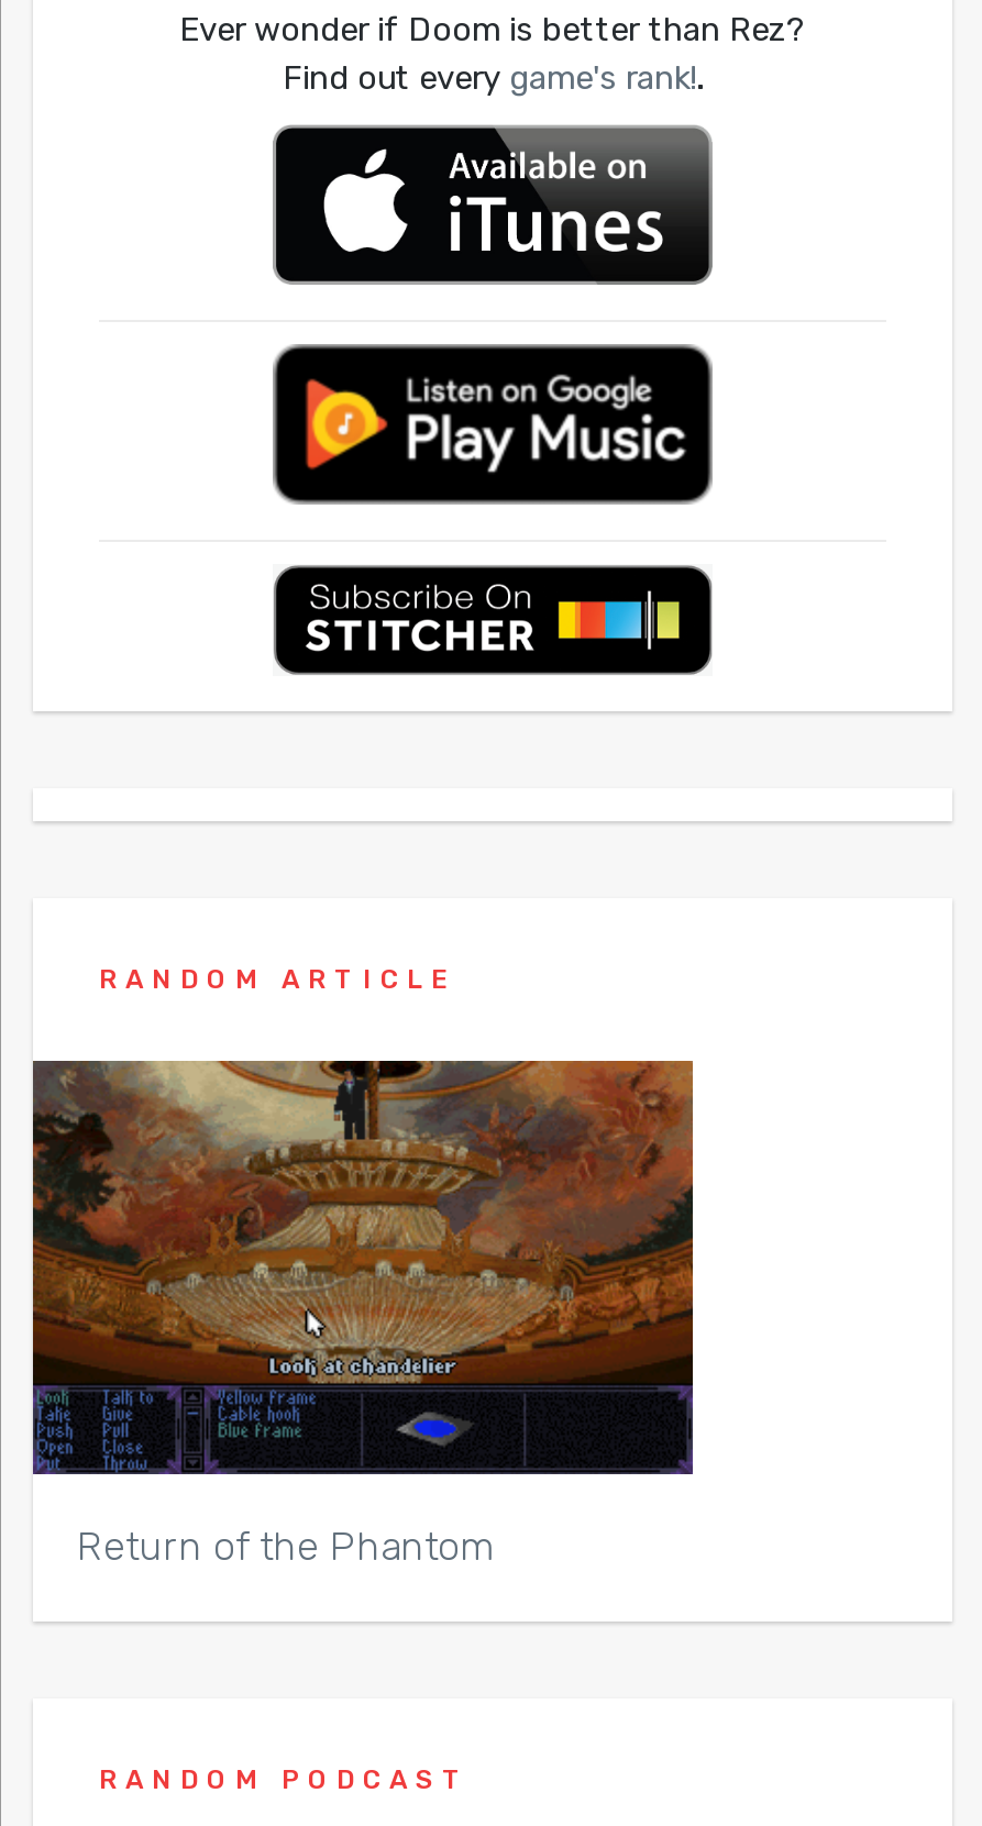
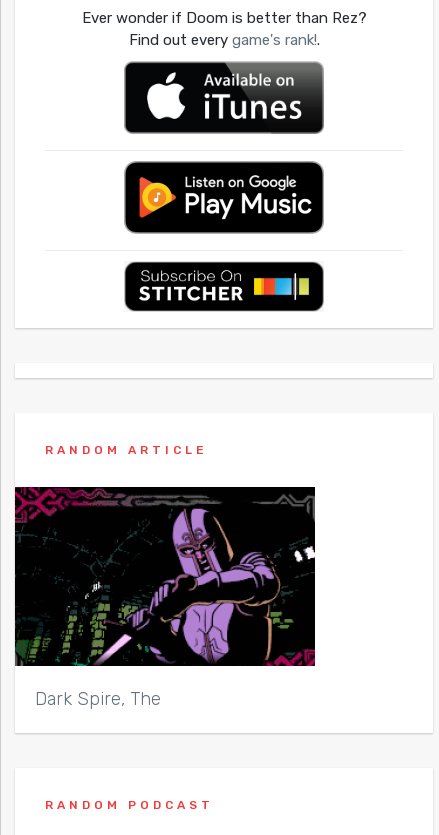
- [image]
- Return of the Phantom
+ [image]
+ Dark Spire, The
